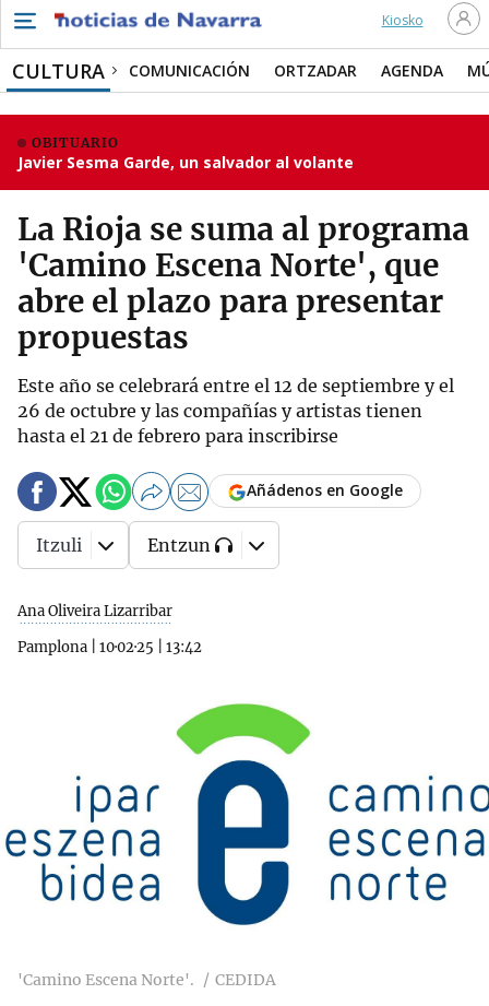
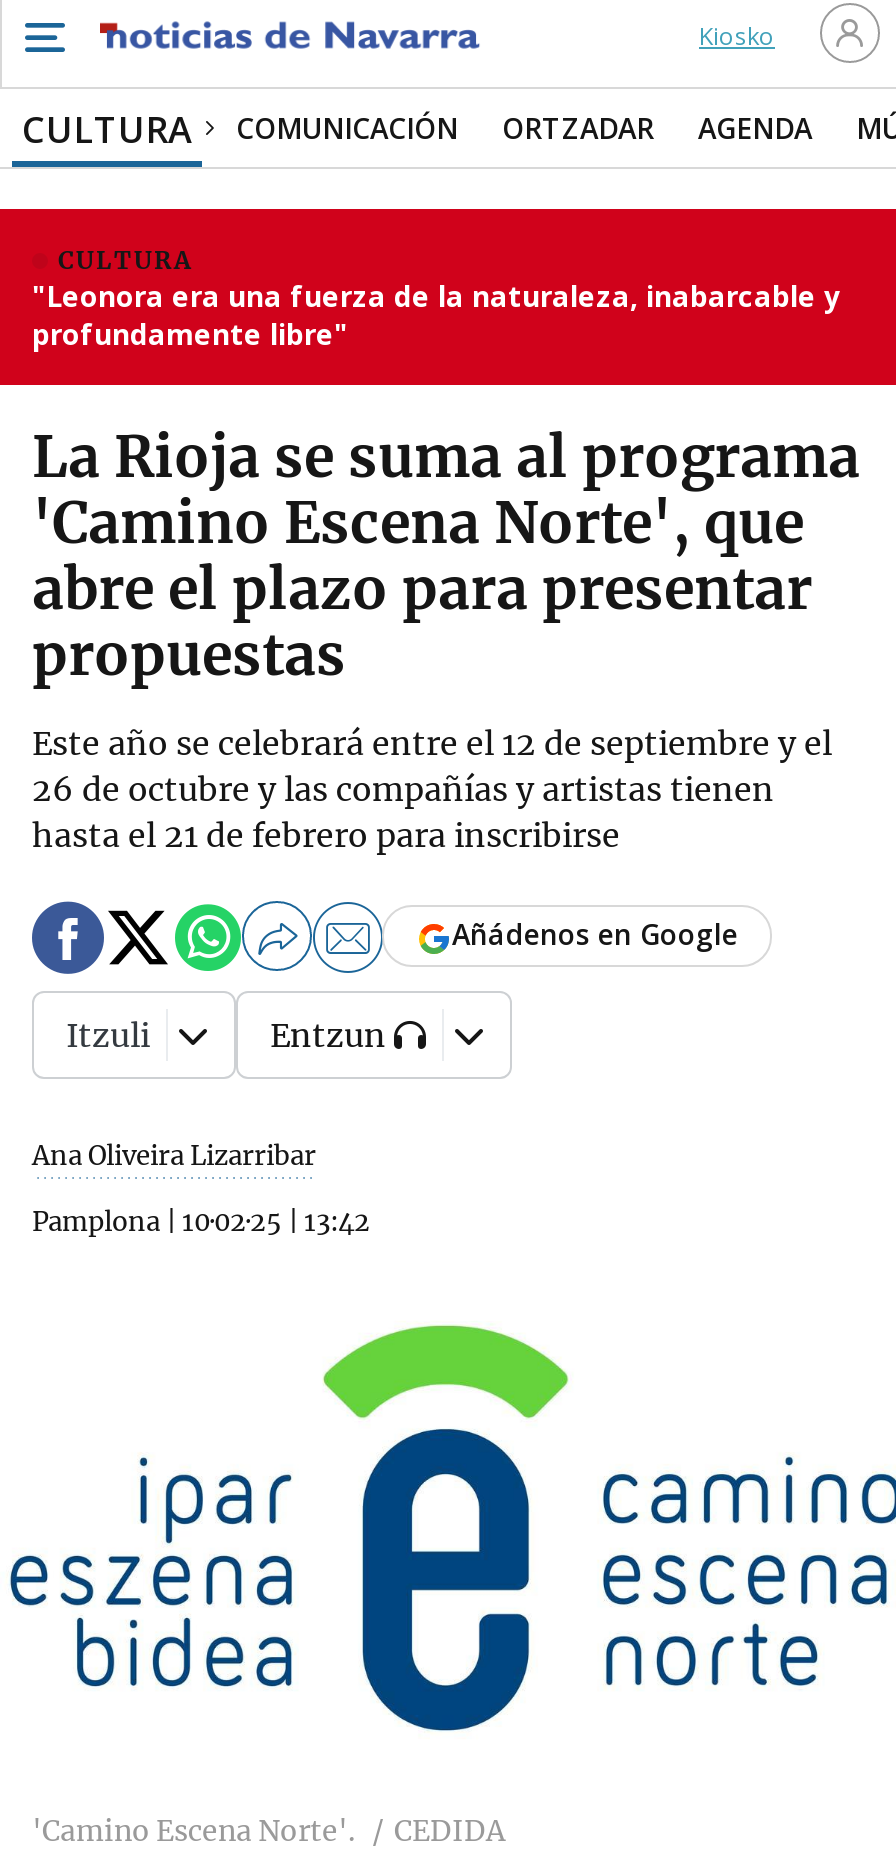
- OBITUARIO
- Javier Sesma Garde, un salvador al volante
+ CULTURA
+ "Leonora era una fuerza de la naturaleza, inabarcable y
+ profundamente libre"
